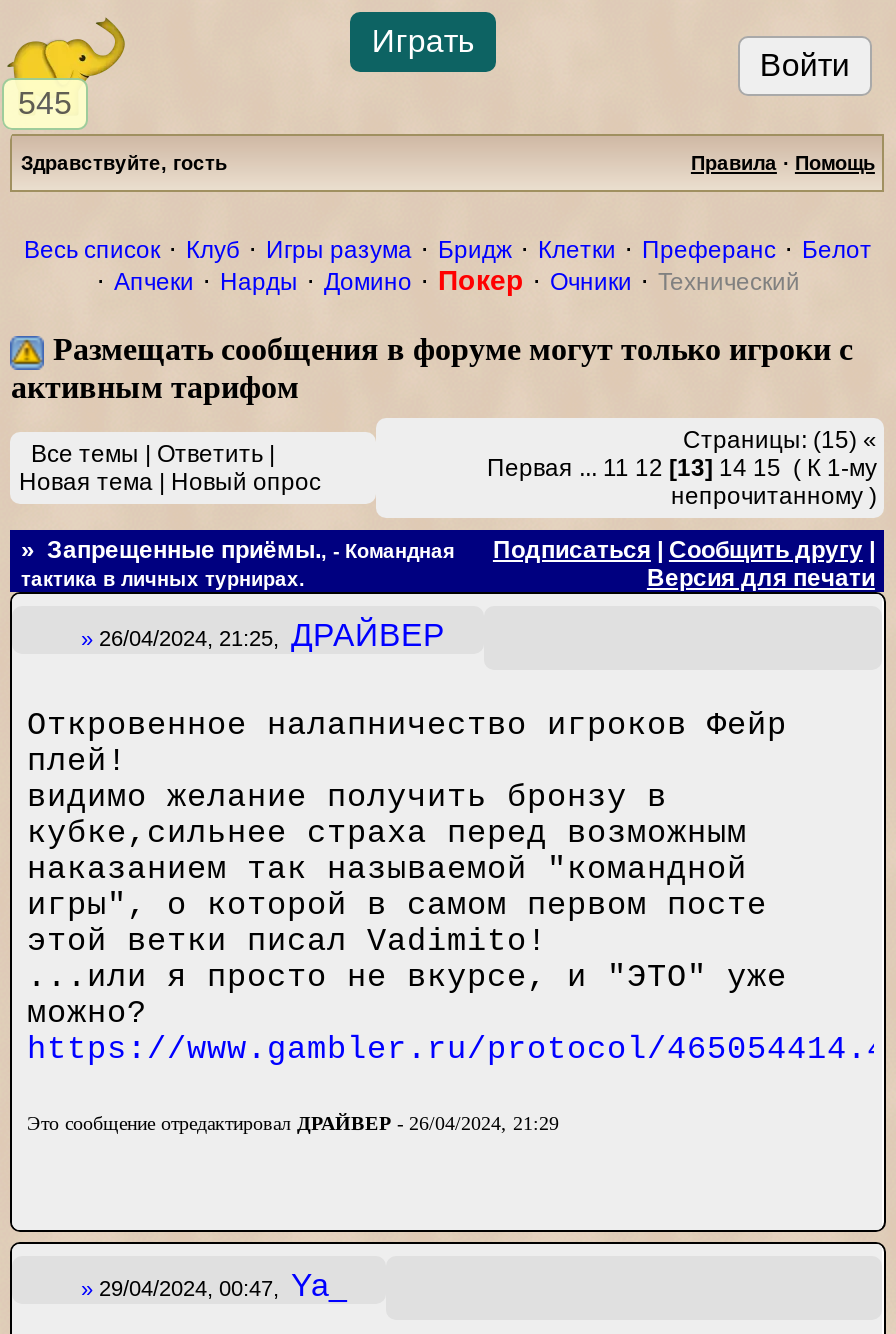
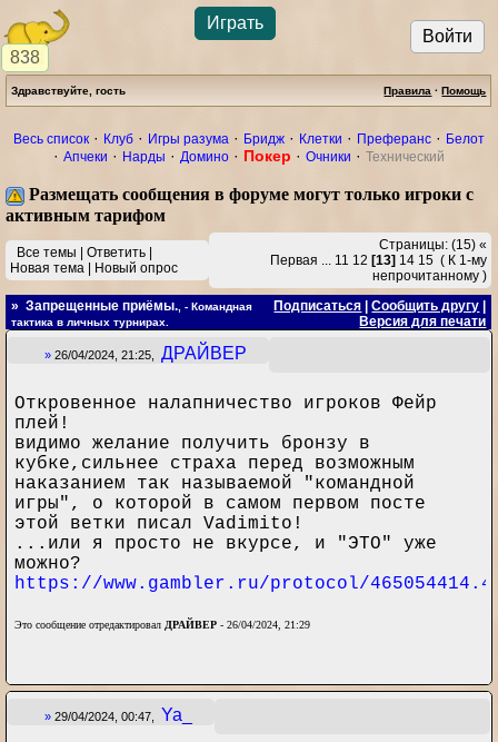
- 545
+ 838
